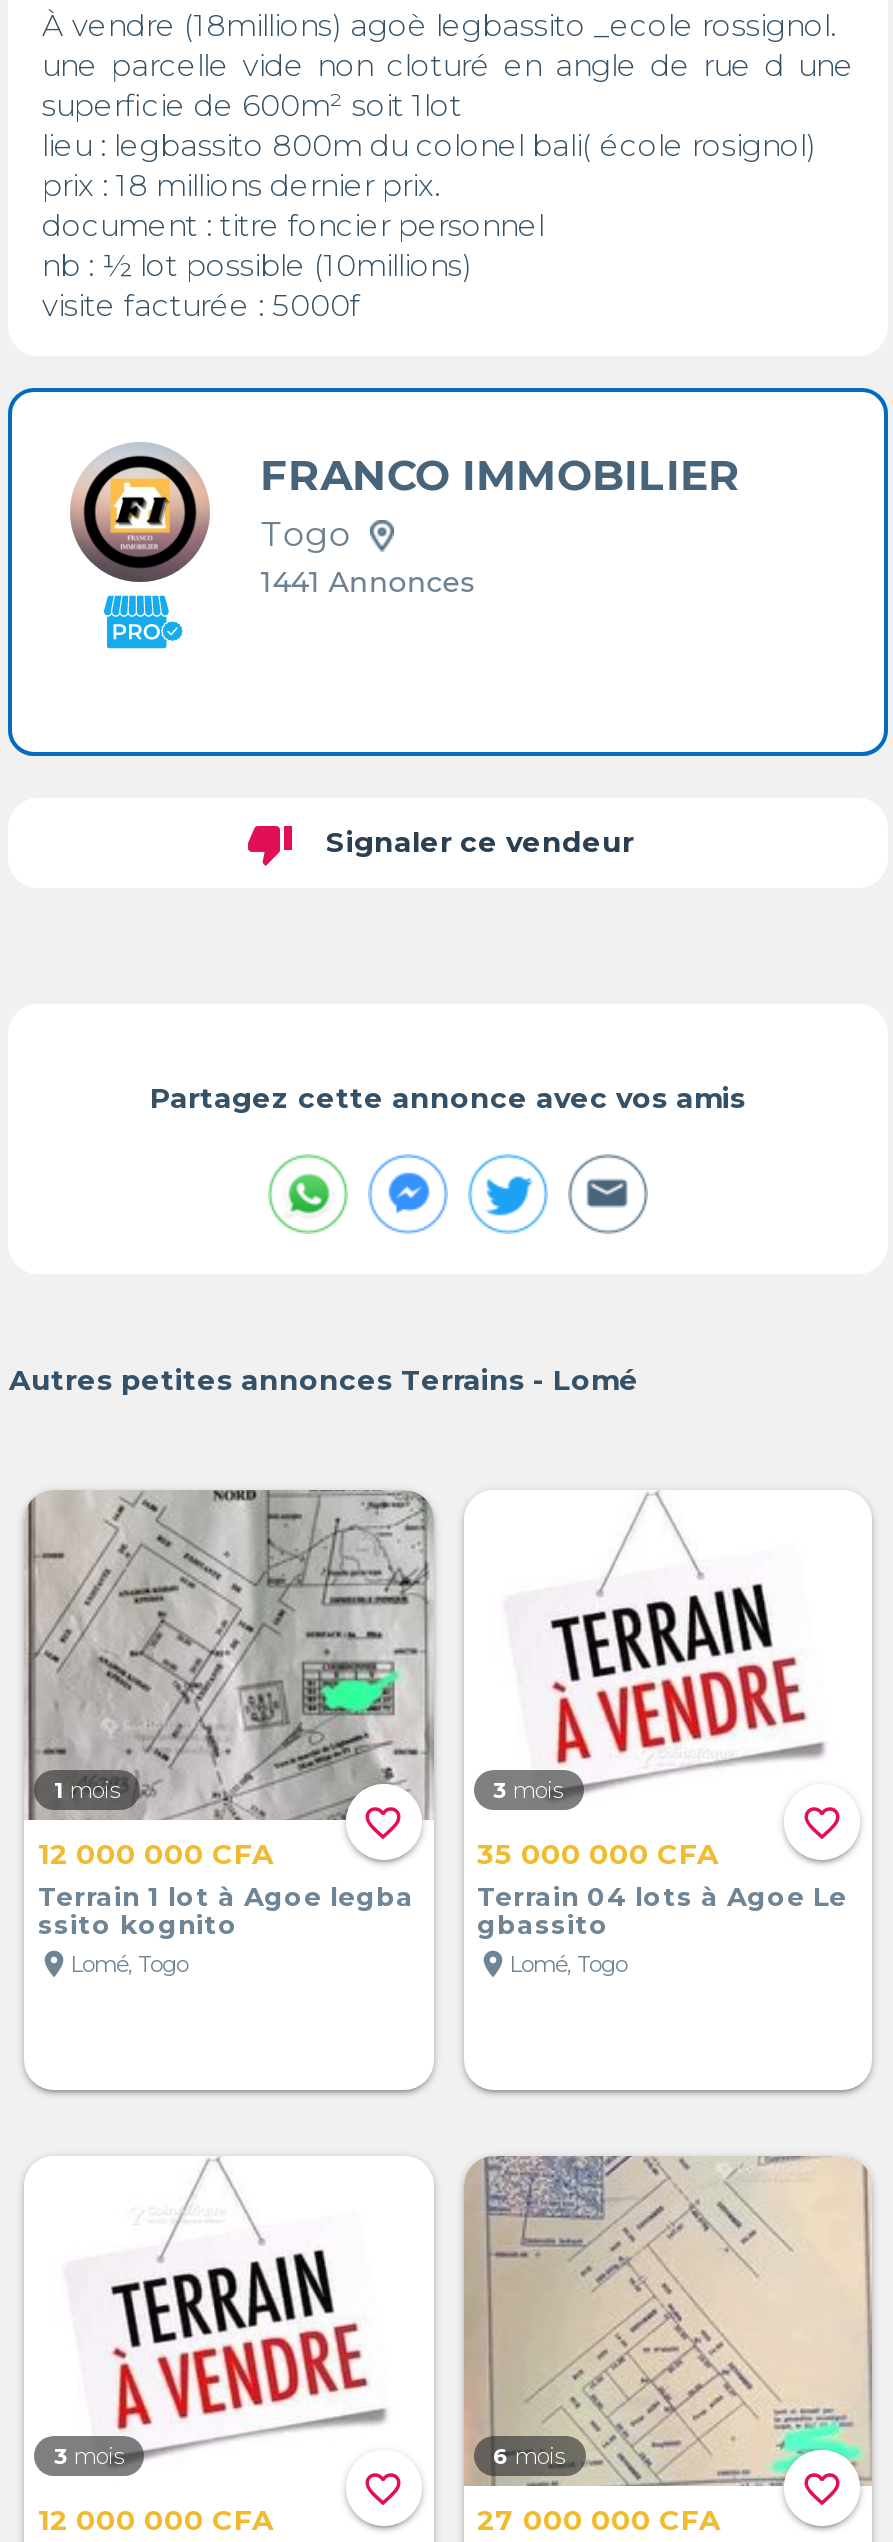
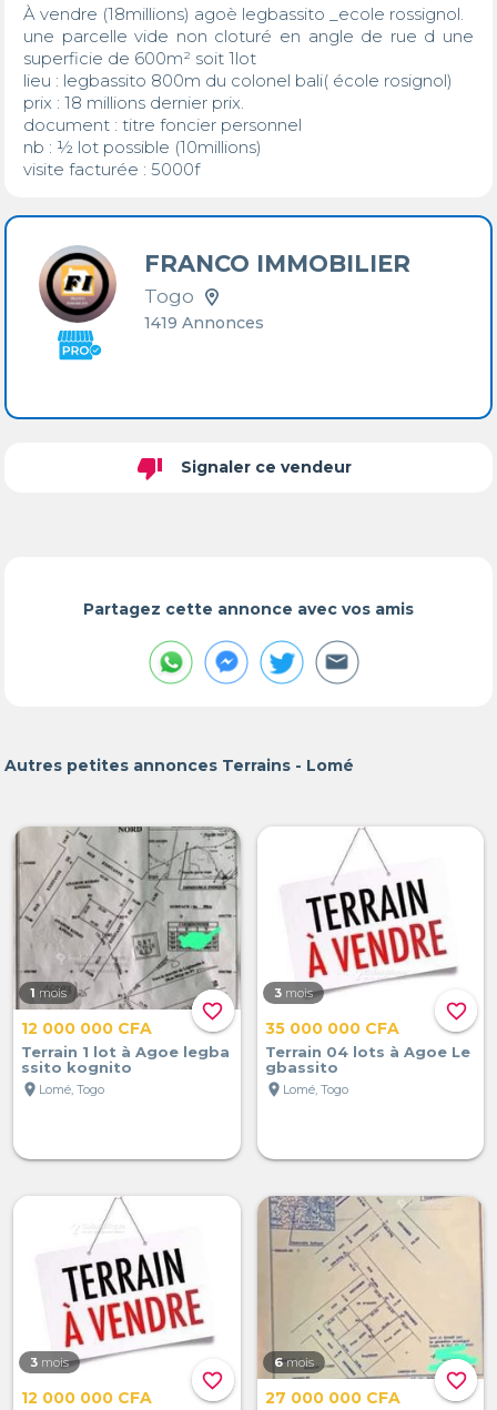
- 1441 Annonces
+ 1419 Annonces
